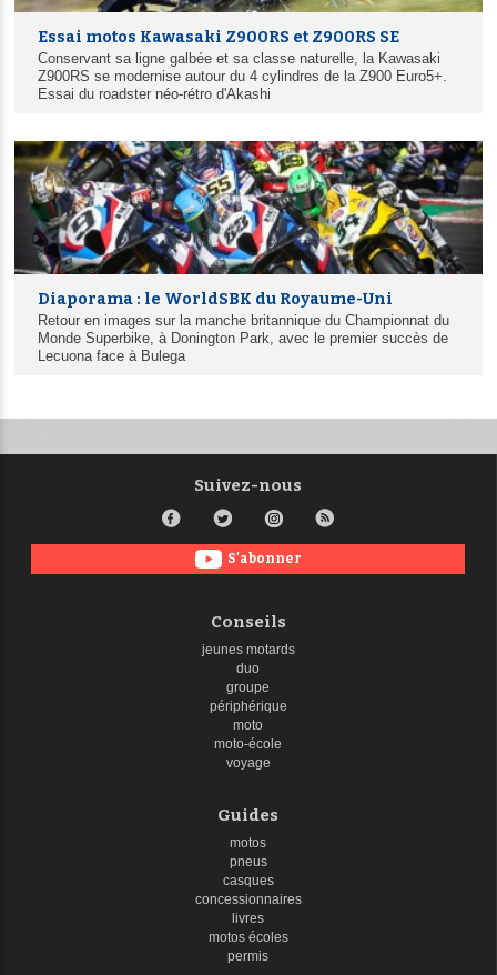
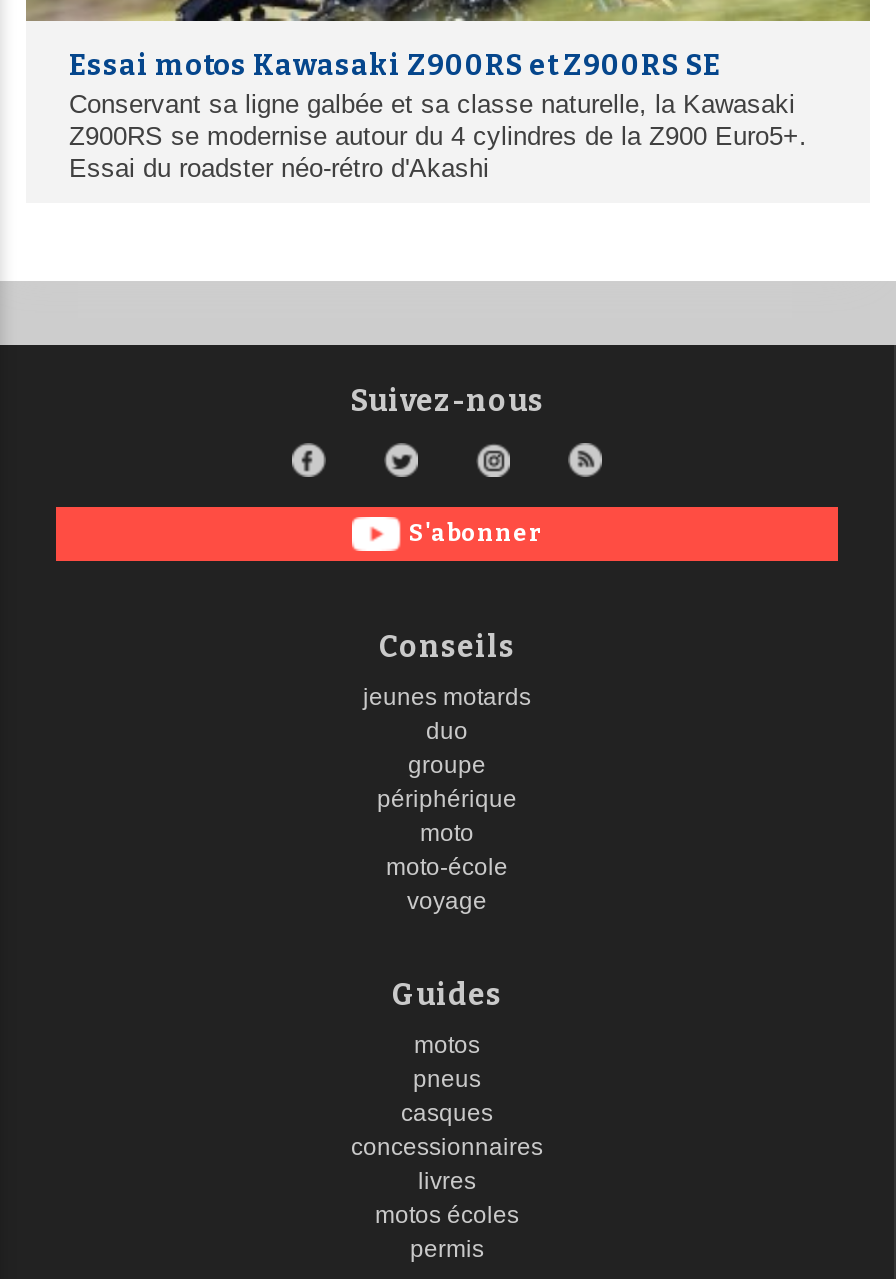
- [image]
- Diaporama : le WorldSBK du Royaume-Uni
- Retour en images sur la manche britannique du Championnat du
- Monde Superbike, à Donington Park, avec le premier succès de
- Lecuona face à Bulega
